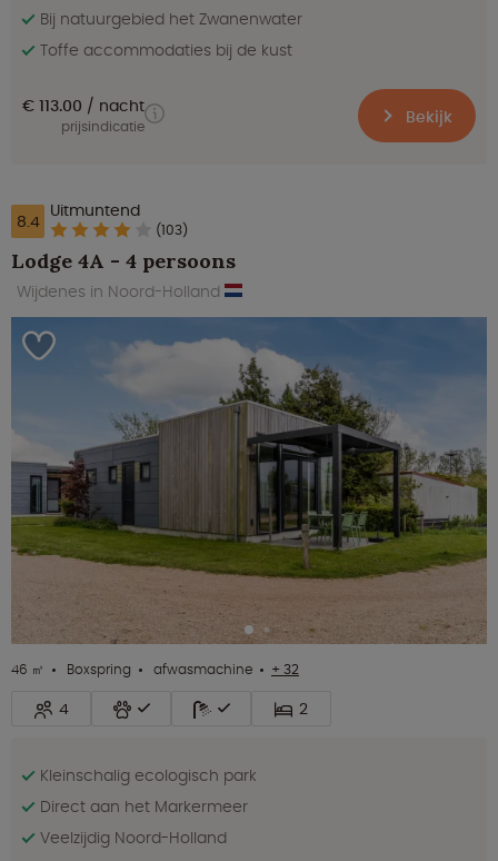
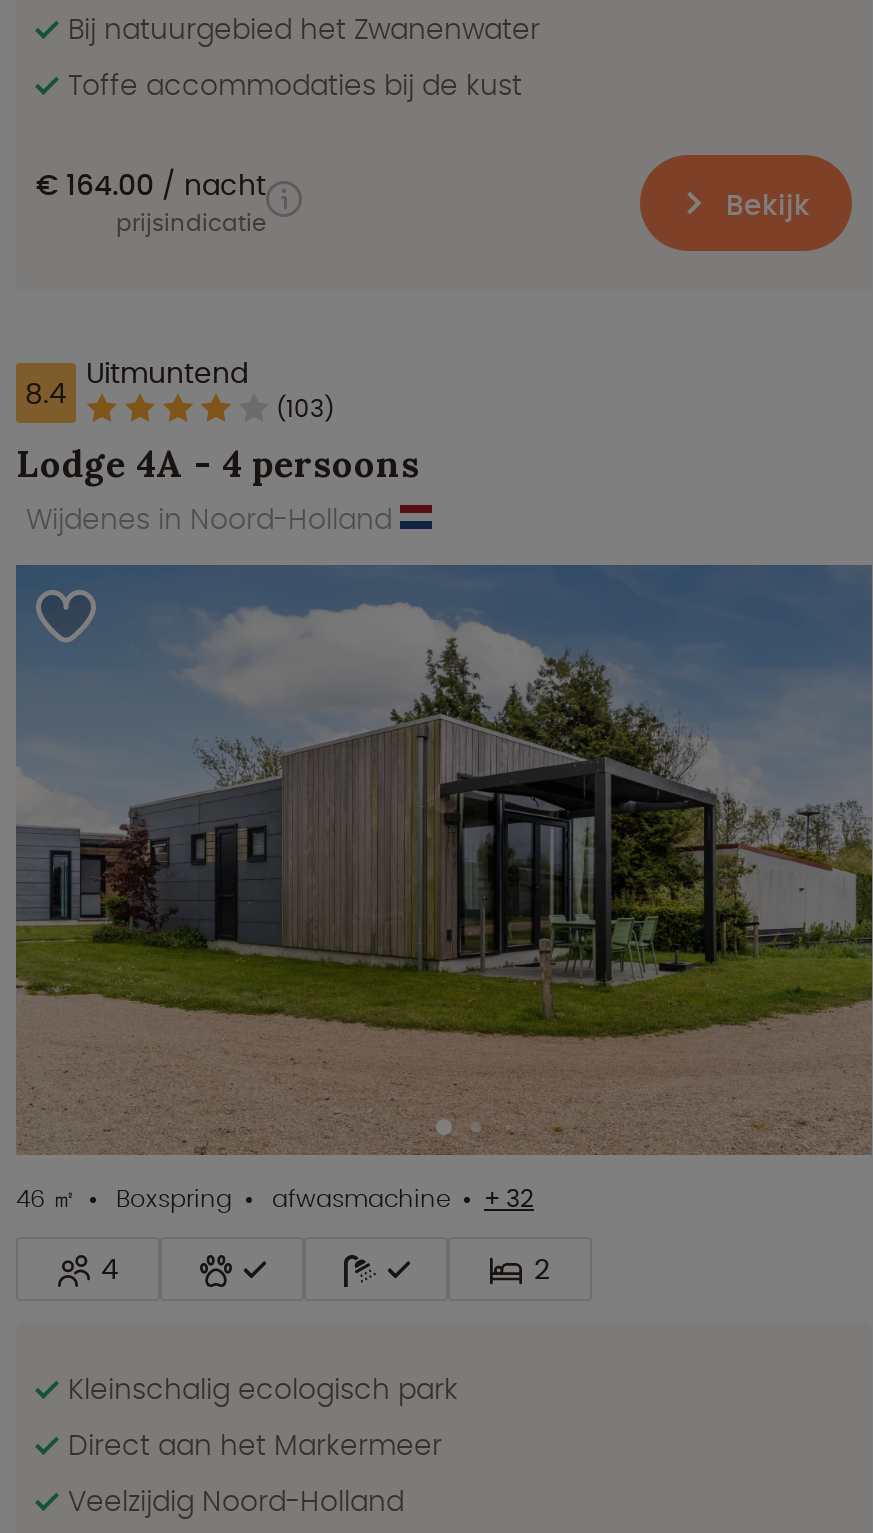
- € 113.00 nacht
+ € 164.00 nacht
